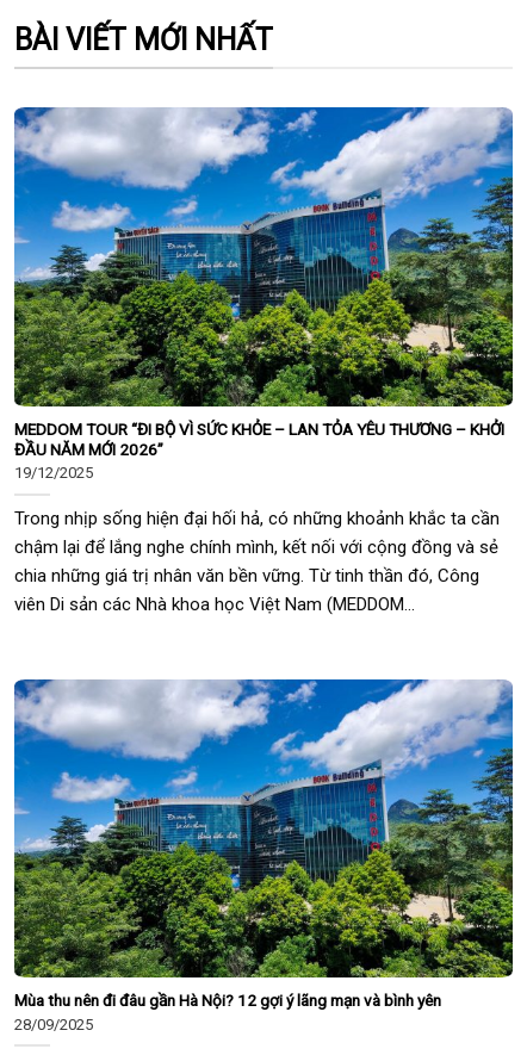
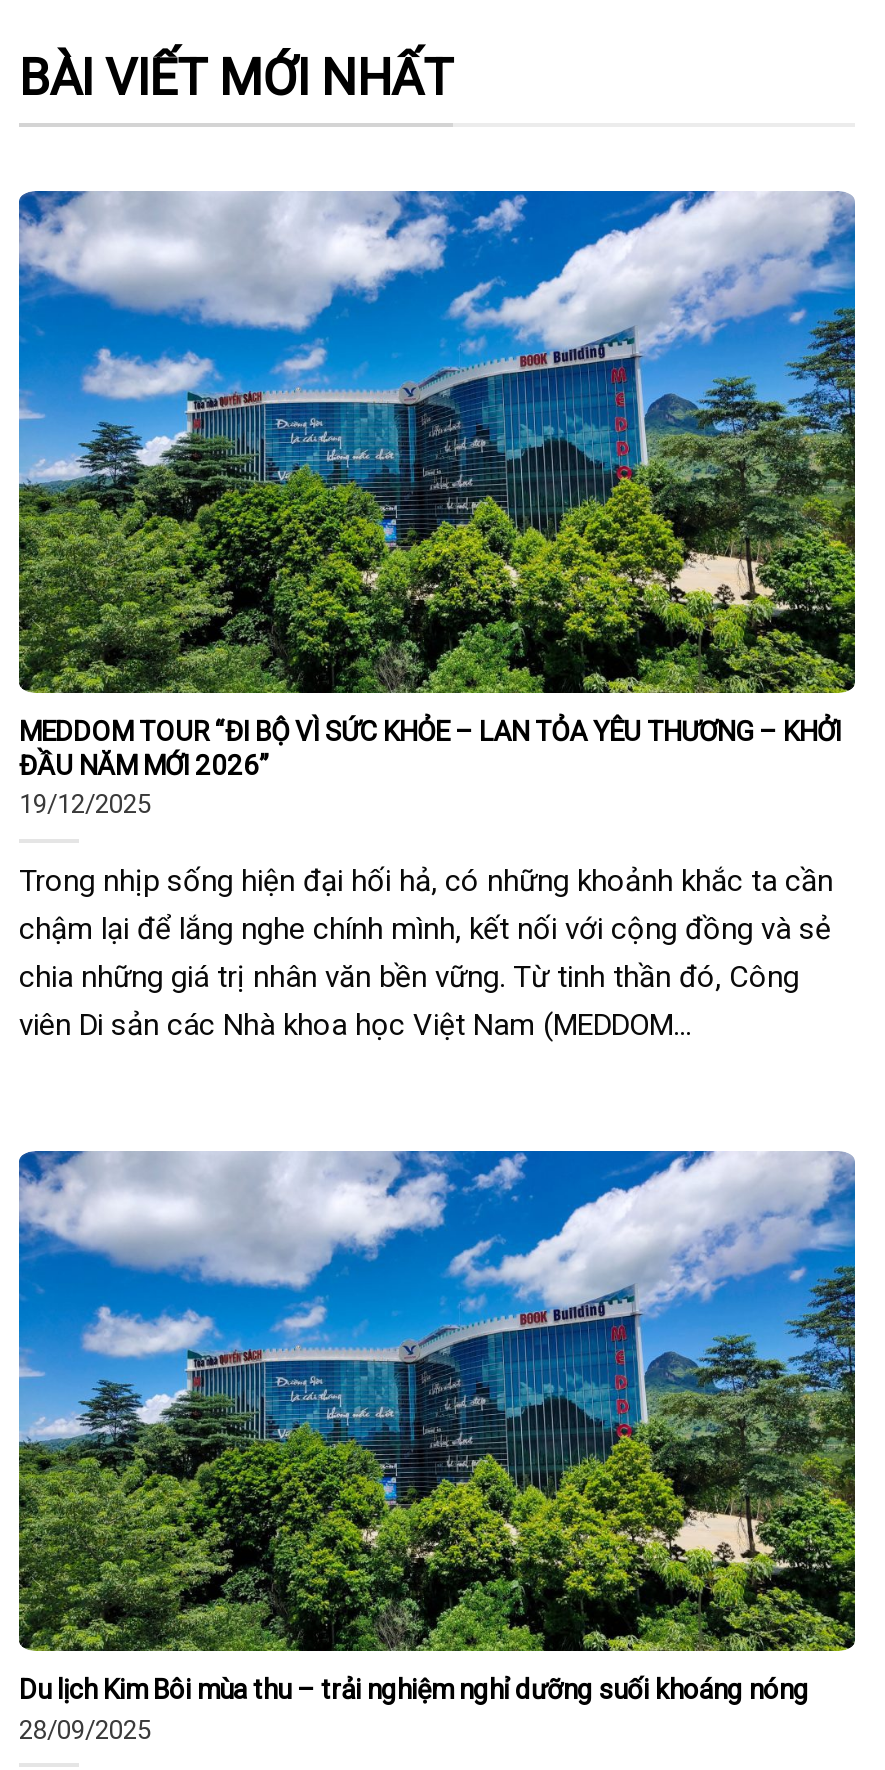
- Mùa thu nên đi đâu gần Hà Nội? 12 gợi ý lãng mạn và bình yên
+ Du lịch Kim Bôi mùa thu – trải nghiệm nghỉ dưỡng suối khoáng nóng
